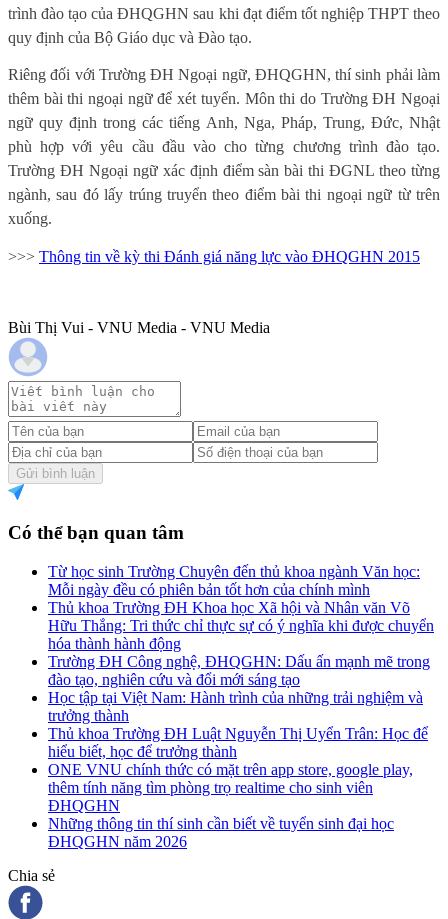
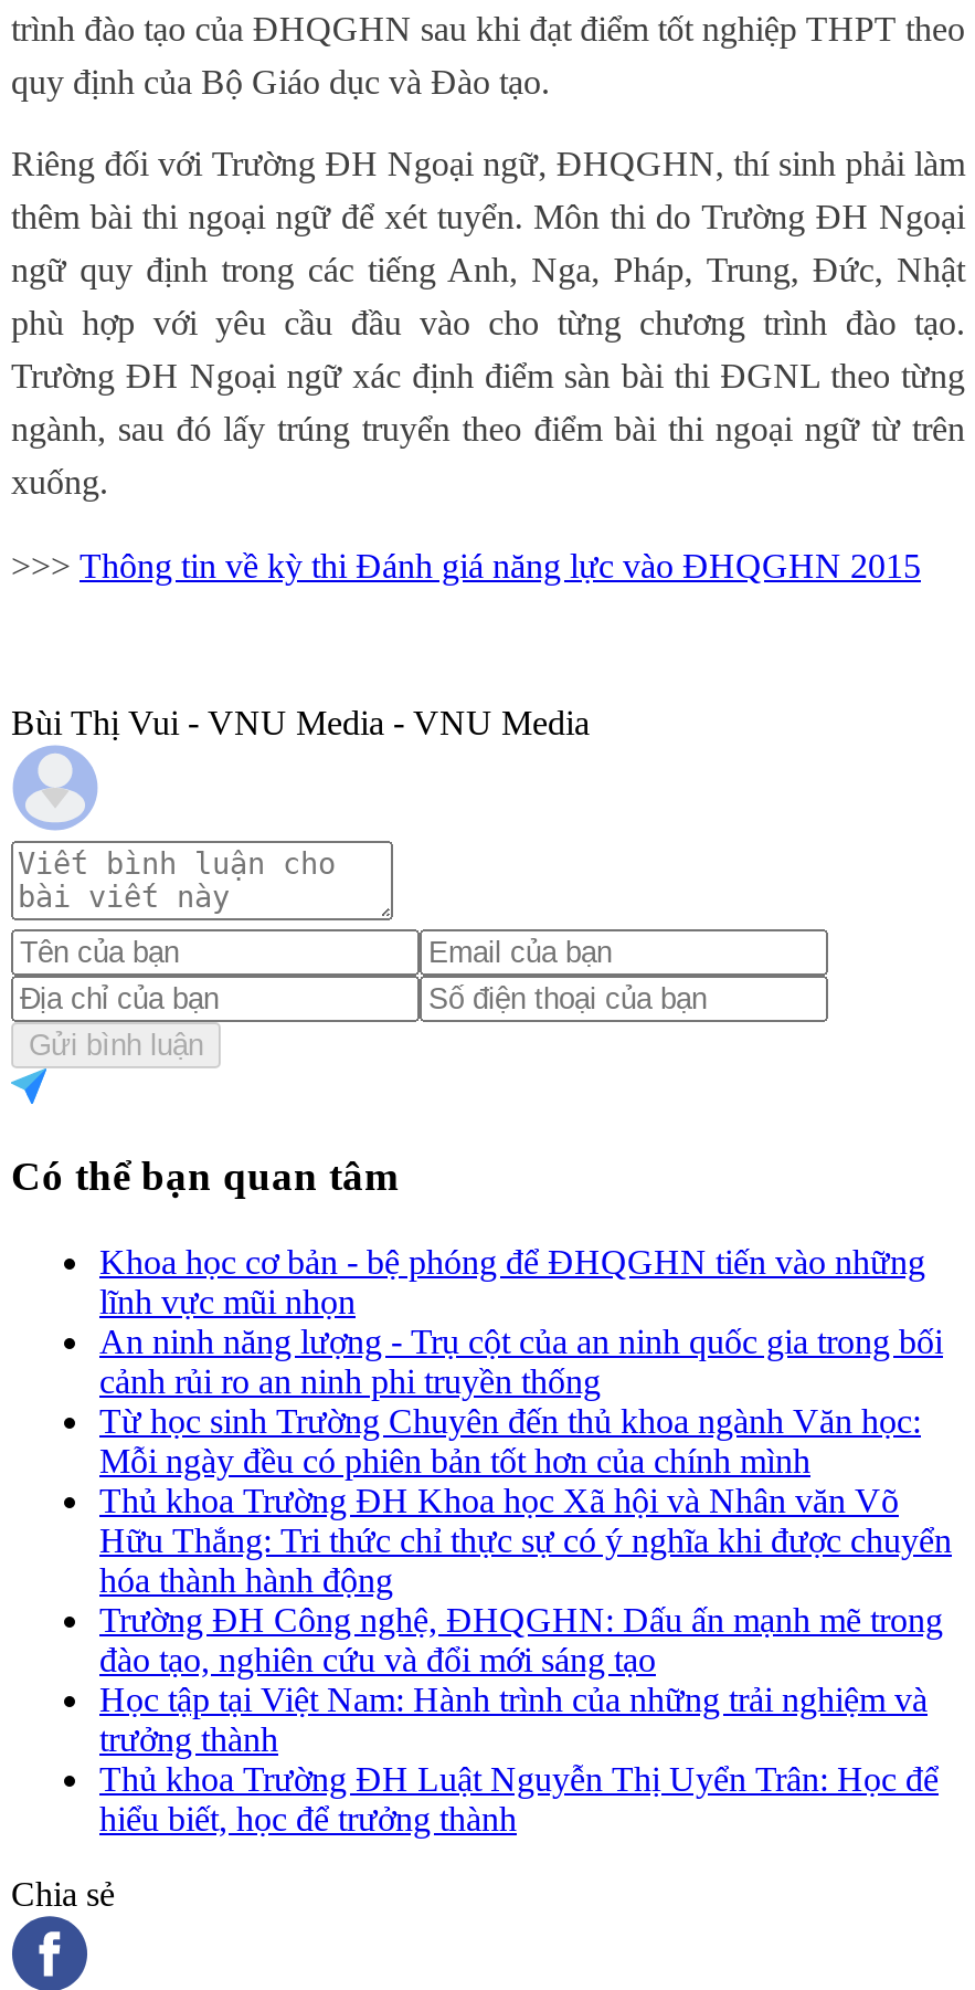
+ Khoa học cơ bản - bệ phóng để ĐHQGHN tiến vào những
+ lĩnh vực mũi nhọn
+ An ninh năng lượng - Trụ cột của an ninh quốc gia trong bối
+ cảnh rủi ro an ninh phi truyền thống

moved down: Từ học sinh Trường Chuyên đến thủ khoa ngành Văn học: | Mỗi ngày đều có phiên bản tốt hơn của chính mình | Thủ khoa Trường ĐH Khoa học Xã hội và Nhân văn Võ | ... | Thủ khoa Trường ĐH Luật Nguyễn Thị Uyển Trân: Học để | hiểu biết, học để trưởng thành

- ONE VNU chính thức có mặt trên app store, google play,
- thêm tính năng tìm phòng trọ realtime cho sinh viên
- ĐHQGHN
- Những thông tin thí sinh cần biết về tuyển sinh đại học
- ĐHQGHN năm 2026
